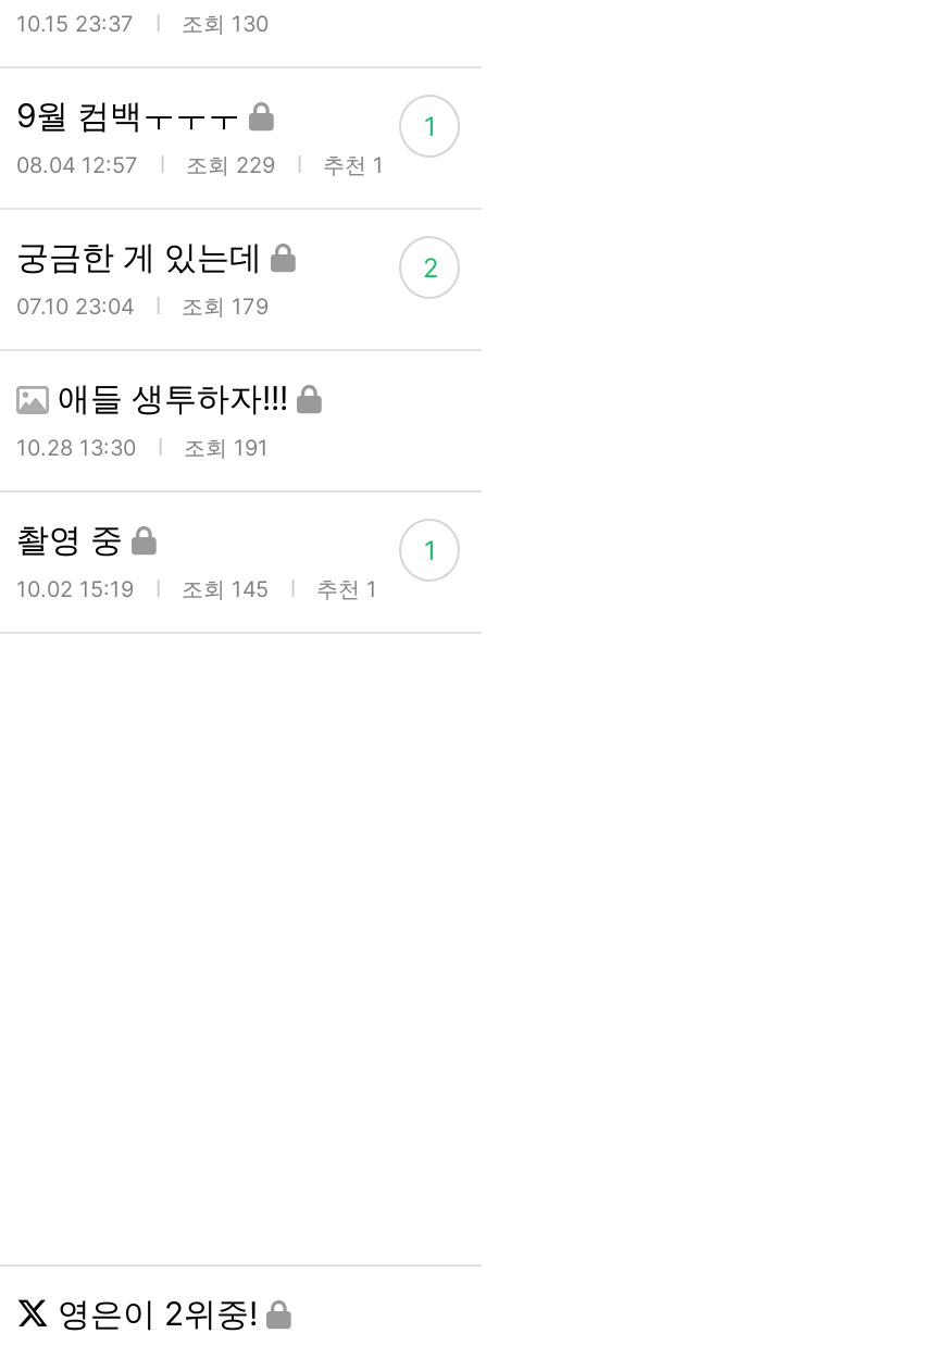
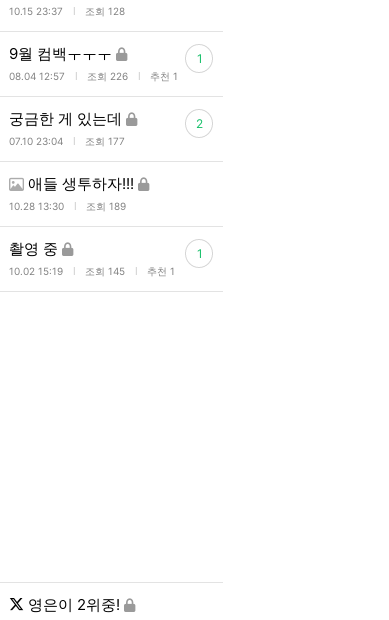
- 10.15 23:37 조회 130
+ 10.15 23:37 조회 128

- 08.04 12:57 조회 229 추천 1
+ 08.04 12:57 조회 226 추천 1

- 07.10 23:04 조회 179
+ 07.10 23:04 조회 177

- 10.28 13:30 조회 191
+ 10.28 13:30 조회 189
